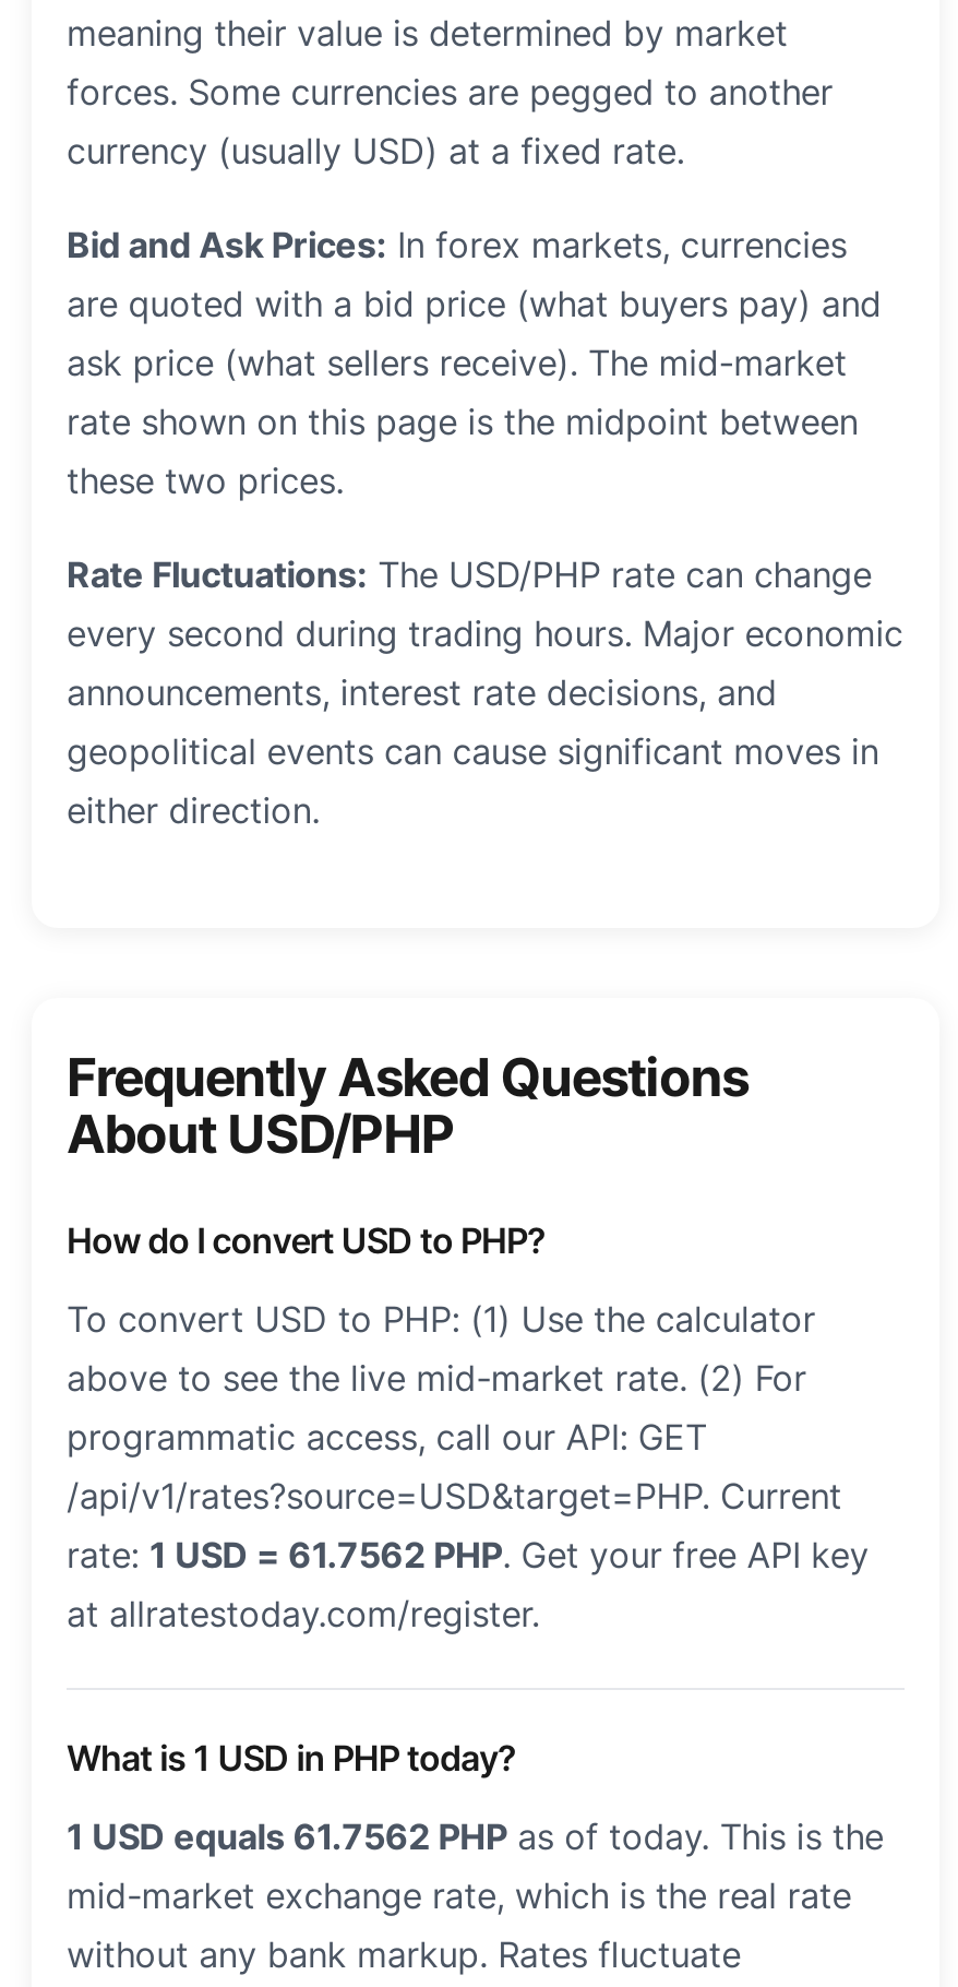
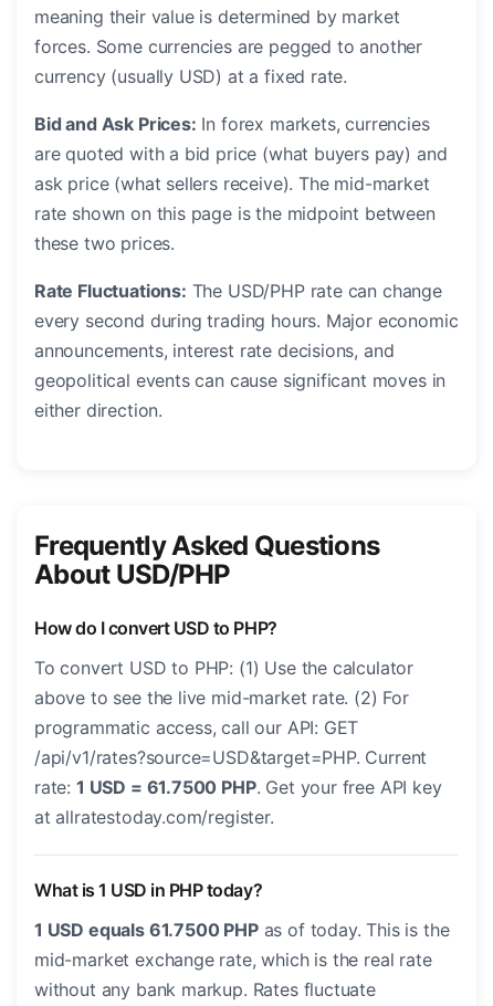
- rate: 1 USD = 61.7562 PHP. Get your free API key
+ rate: 1 USD = 61.7500 PHP. Get your free API key

- 1 USD equals 61.7562 PHP as of today. This is the
+ 1 USD equals 61.7500 PHP as of today. This is the
